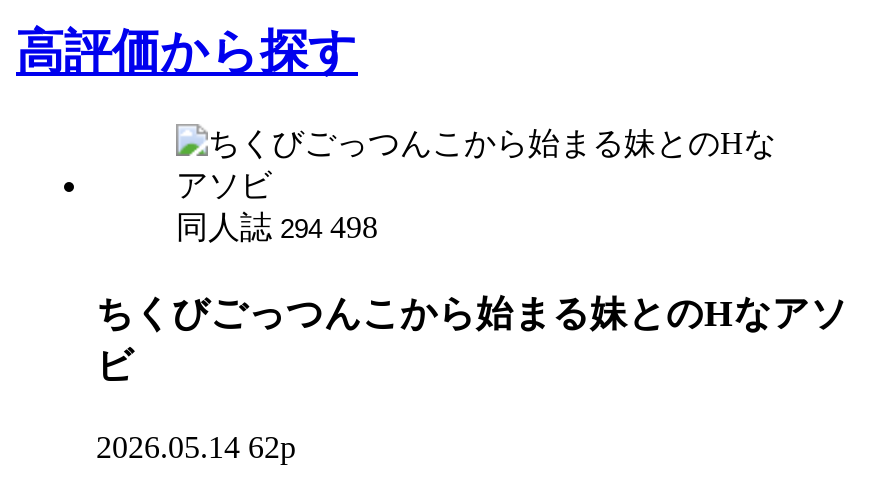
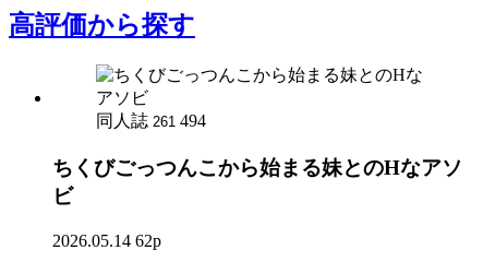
- 同人誌 294 498
+ 同人誌 261 494
